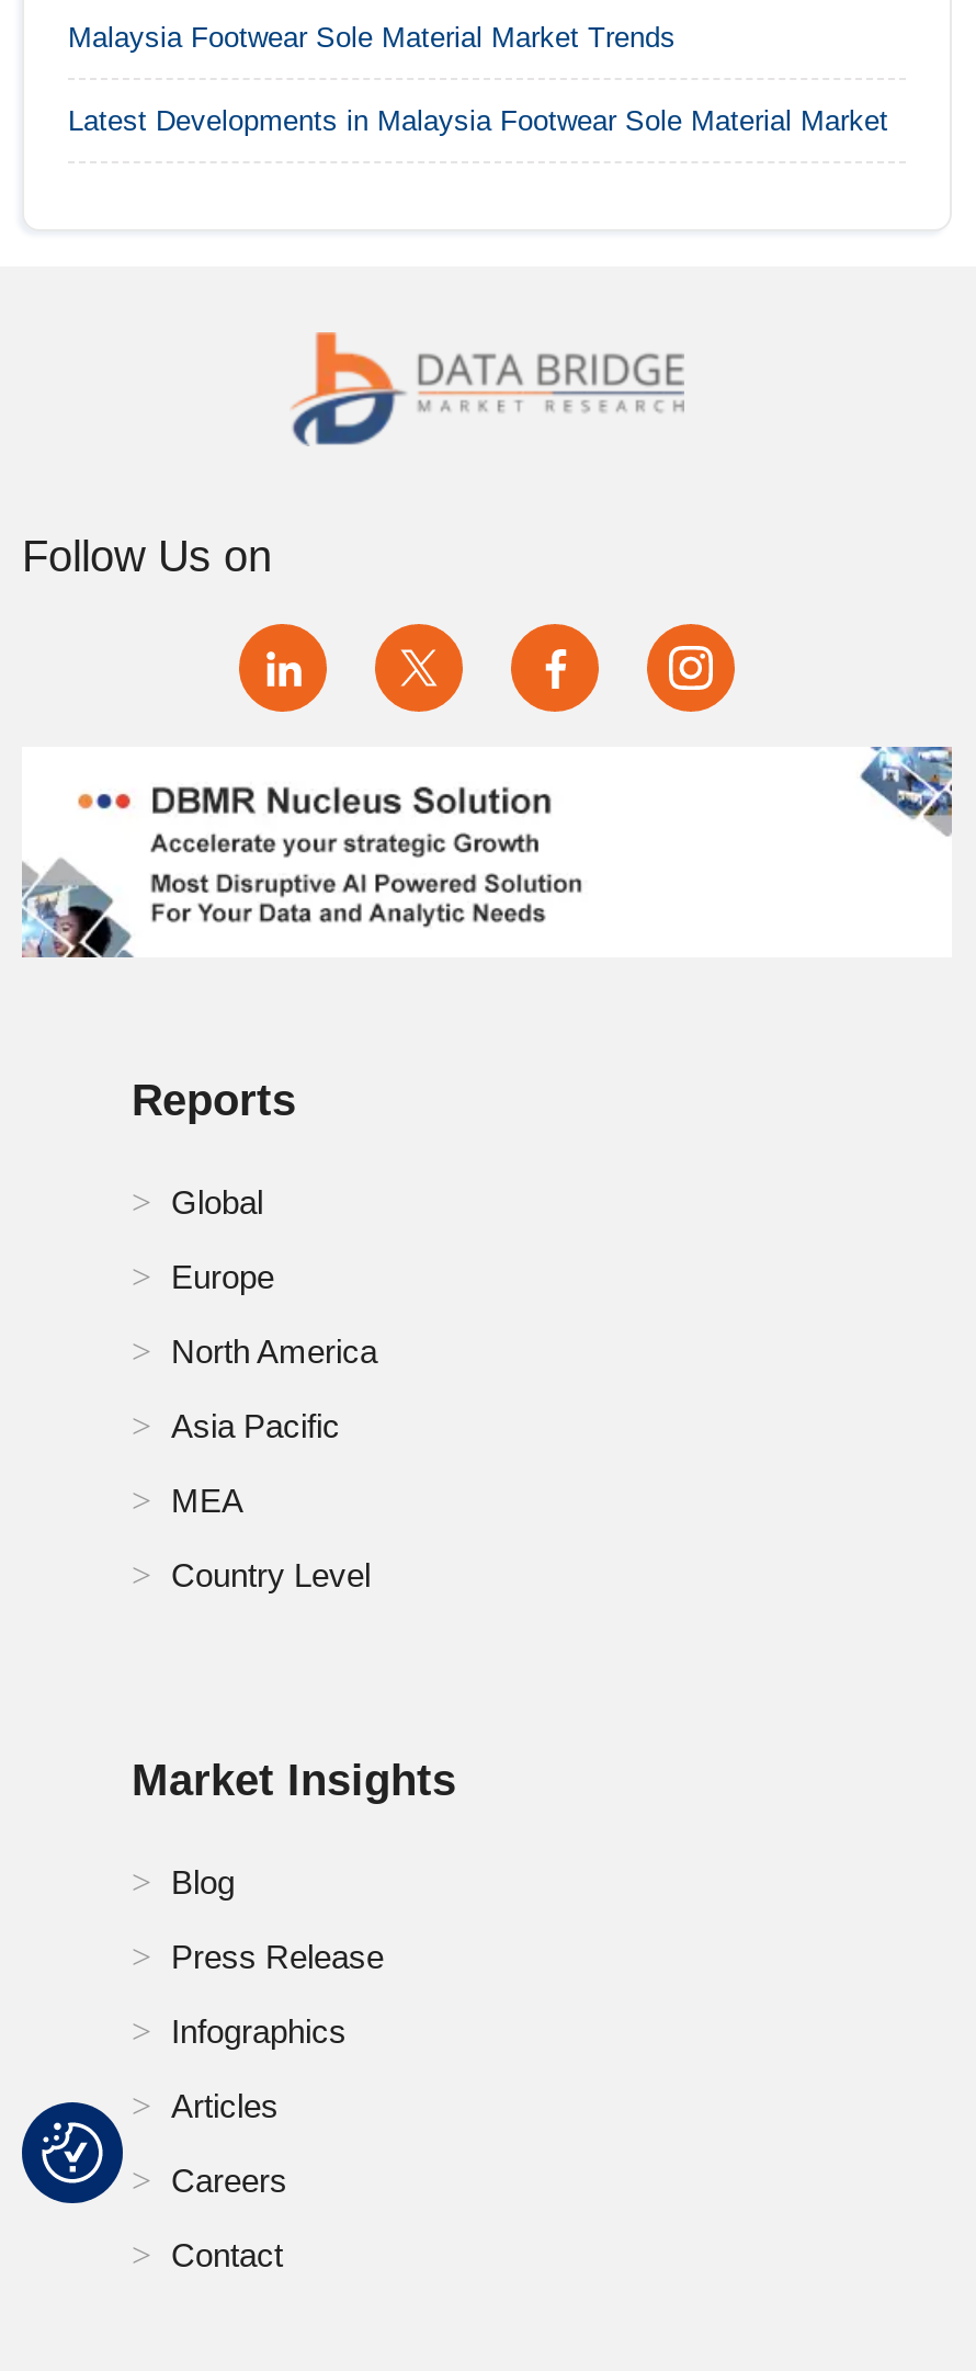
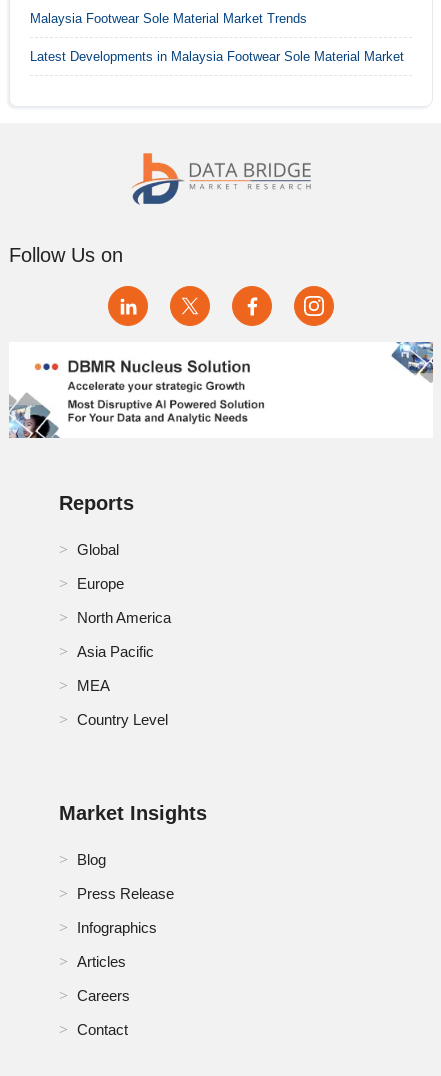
- [image]
